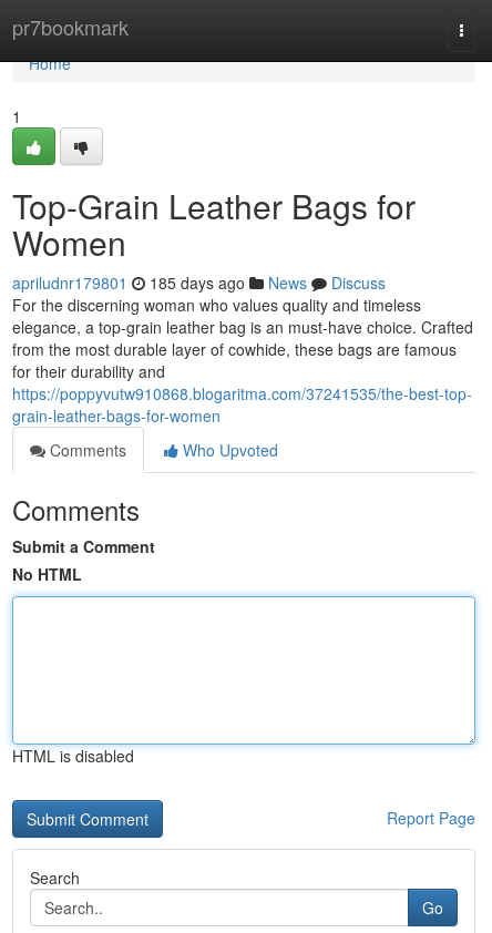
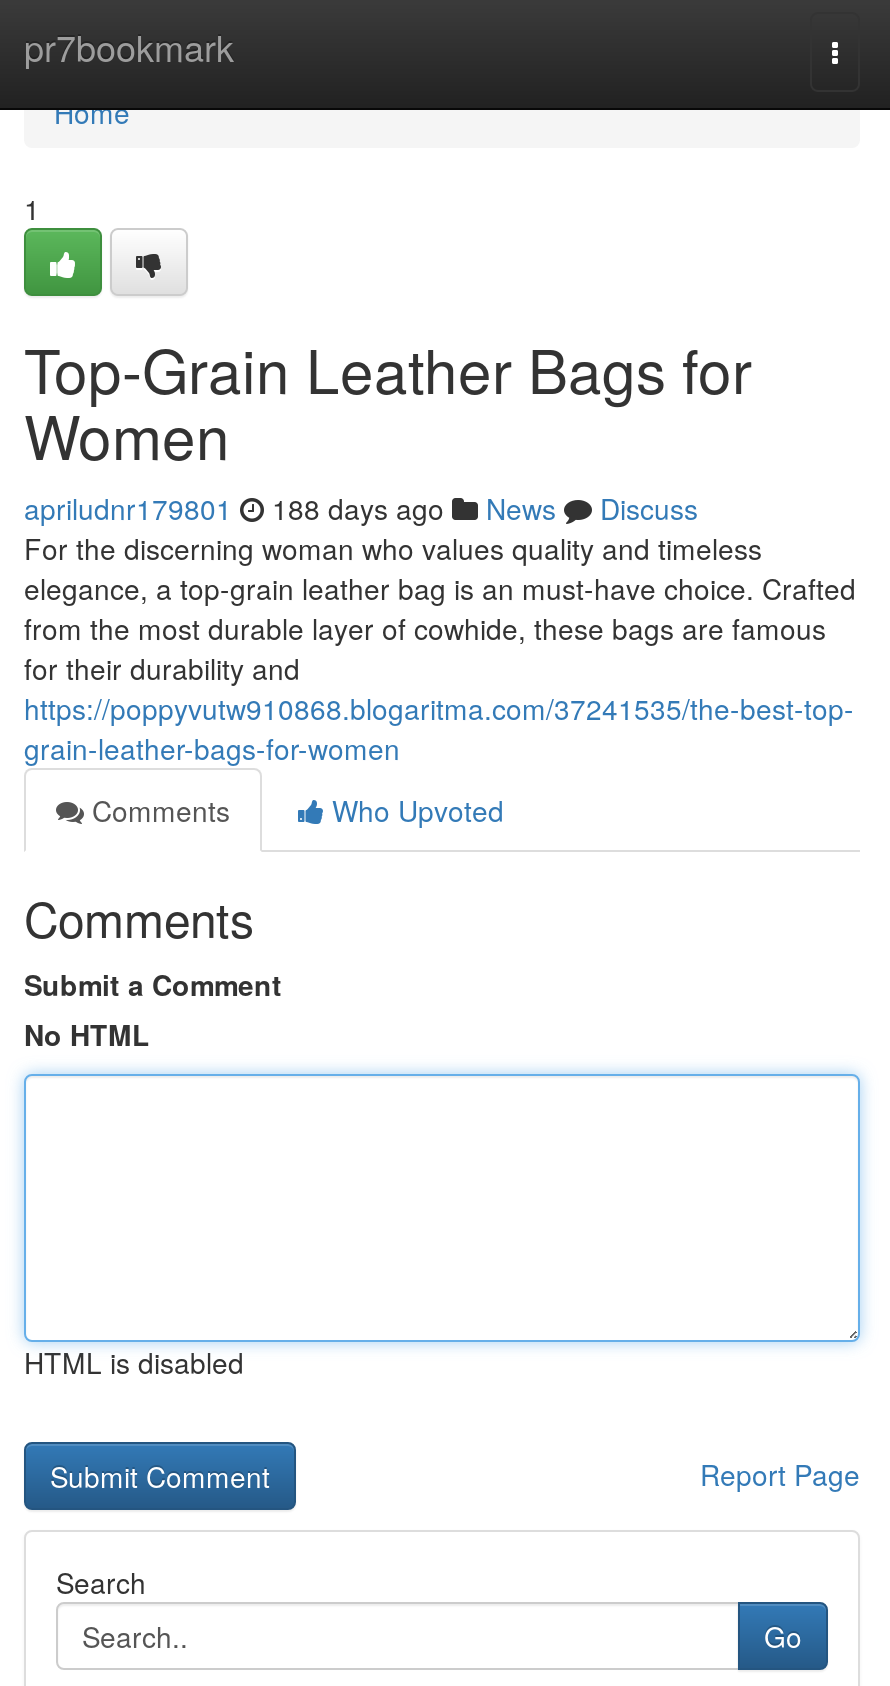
- apriludnr179801 185 days ago News Discuss
+ apriludnr179801 188 days ago News Discuss
